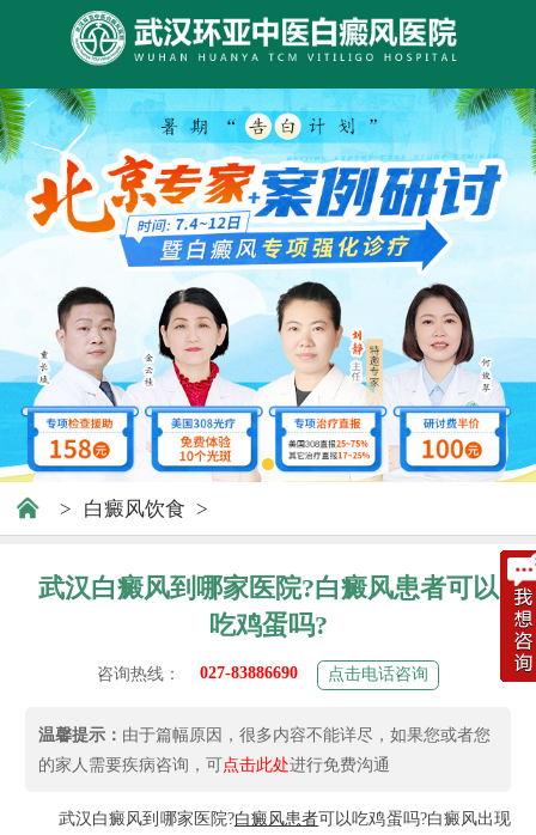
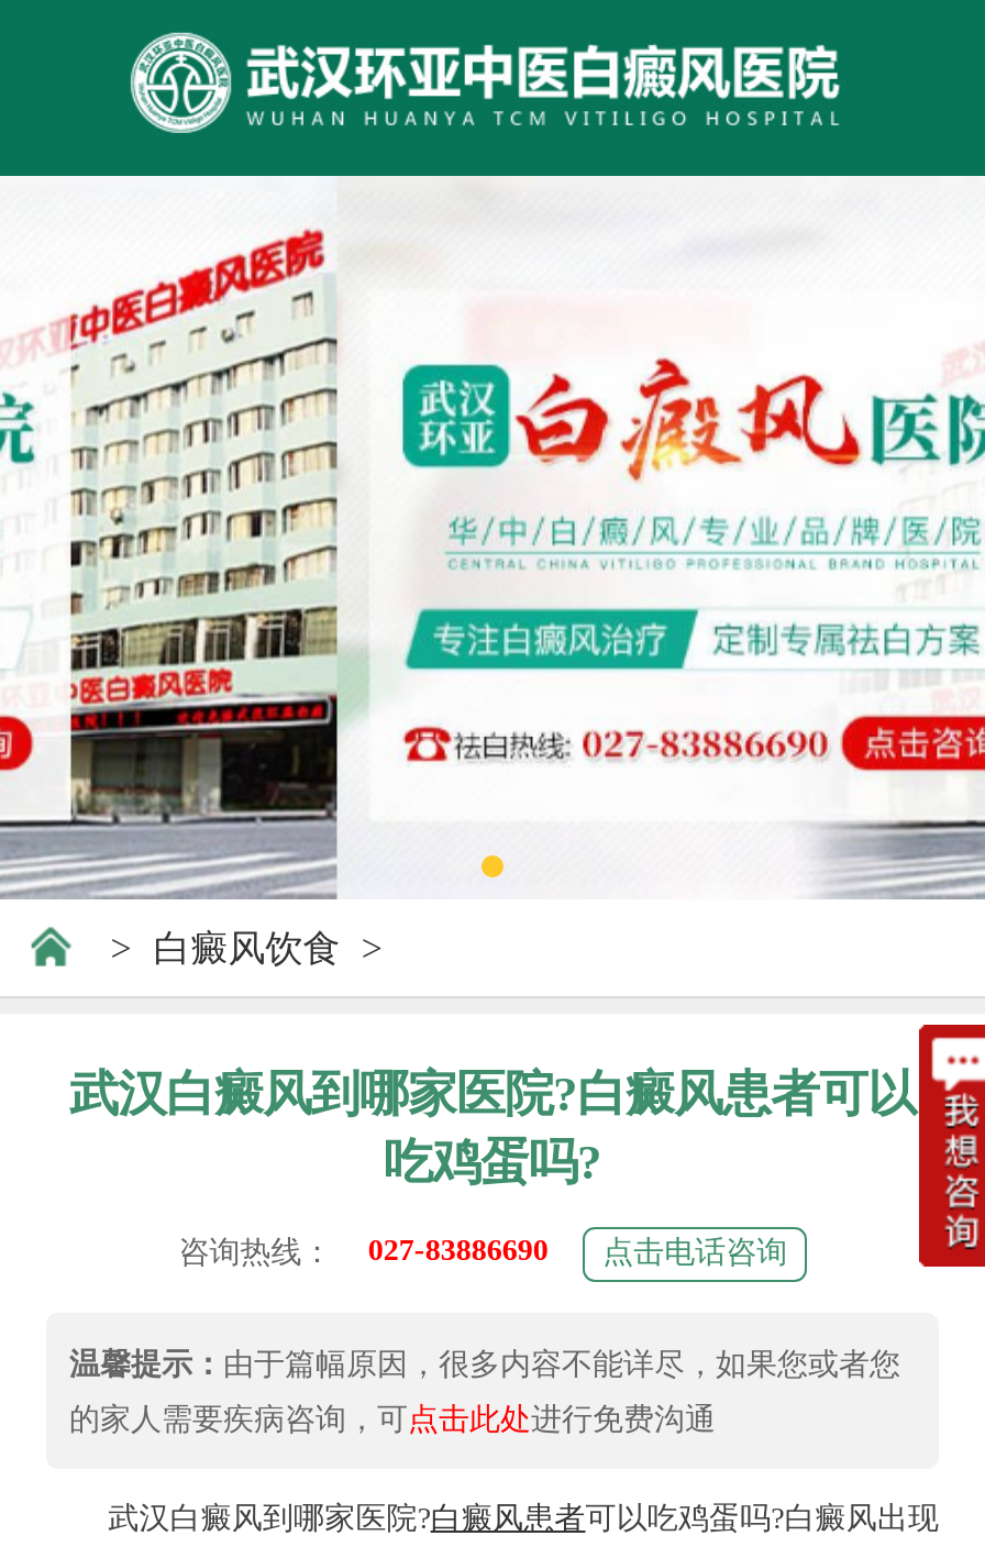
- [image]
+ [image]
